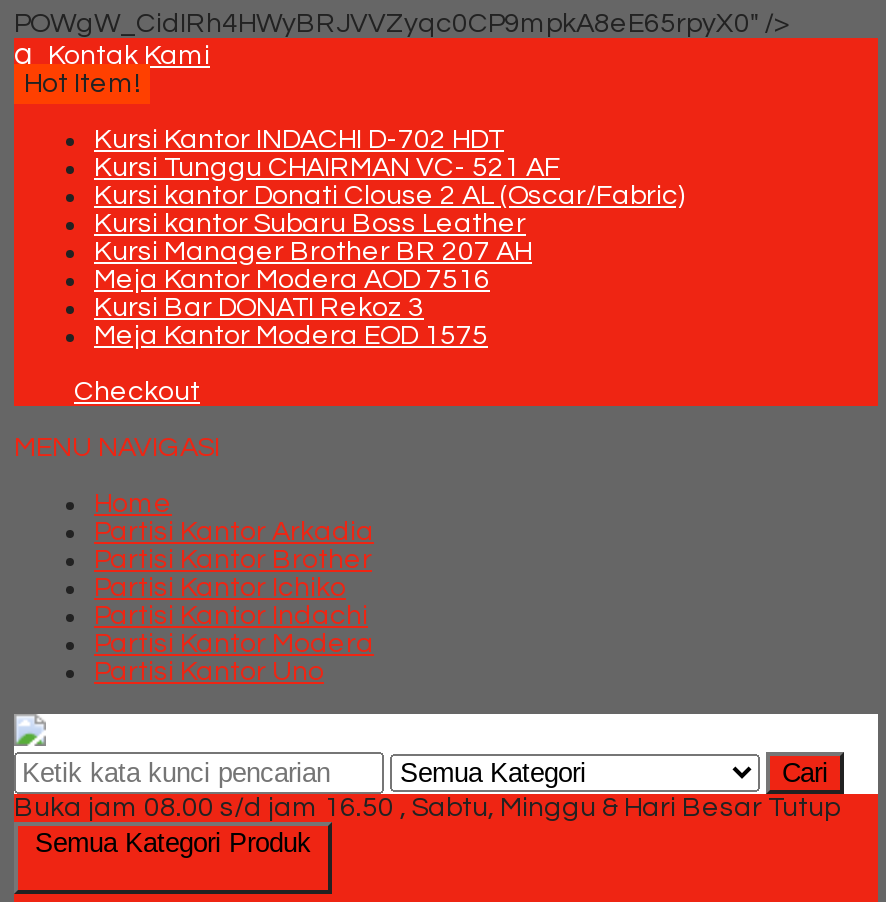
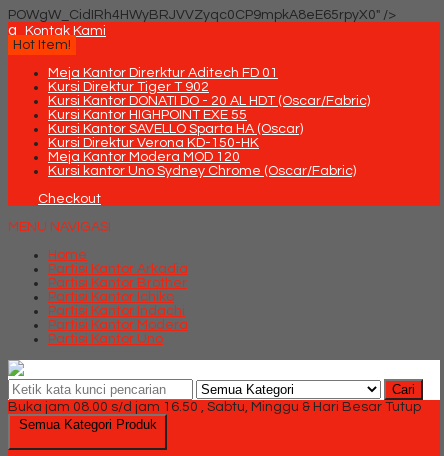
- Kursi Kantor INDACHI D-702 HDT
- Kursi Tunggu CHAIRMAN VC- 521 AF
- Kursi kantor Donati Clouse 2 AL (Oscar/Fabric)
- Kursi kantor Subaru Boss Leather
- Kursi Manager Brother BR 207 AH
- Meja Kantor Modera AOD 7516
- Kursi Bar DONATI Rekoz 3
- Meja Kantor Modera EOD 1575
+ Meja Kantor Direrktur Aditech FD 01
+ Kursi Direktur Tiger T 902
+ Kursi Kantor DONATI DO - 20 AL HDT (Oscar/Fabric)
+ Kursi Kantor HIGHPOINT EXE 55
+ Kursi Kantor SAVELLO Sparta HA (Oscar)
+ Kursi Direktur Verona KD-150-HK
+ Meja Kantor Modera MOD 120
+ Kursi kantor Uno Sydney Chrome (Oscar/Fabric)
